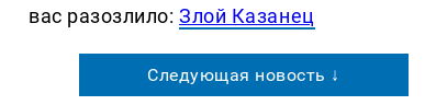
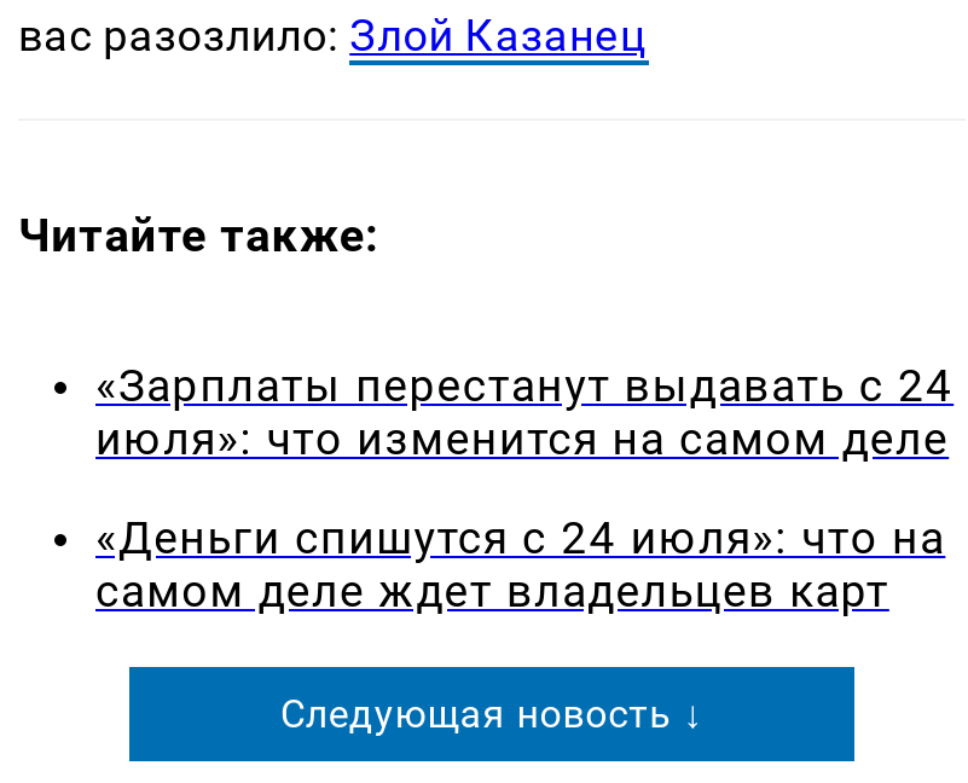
+ Читайте также:
+ «Зарплаты перестанут выдавать с 24
+ июля»: что изменится на самом деле
+ «Деньги спишутся с 24 июля»: что на
+ самом деле ждет владельцев карт
